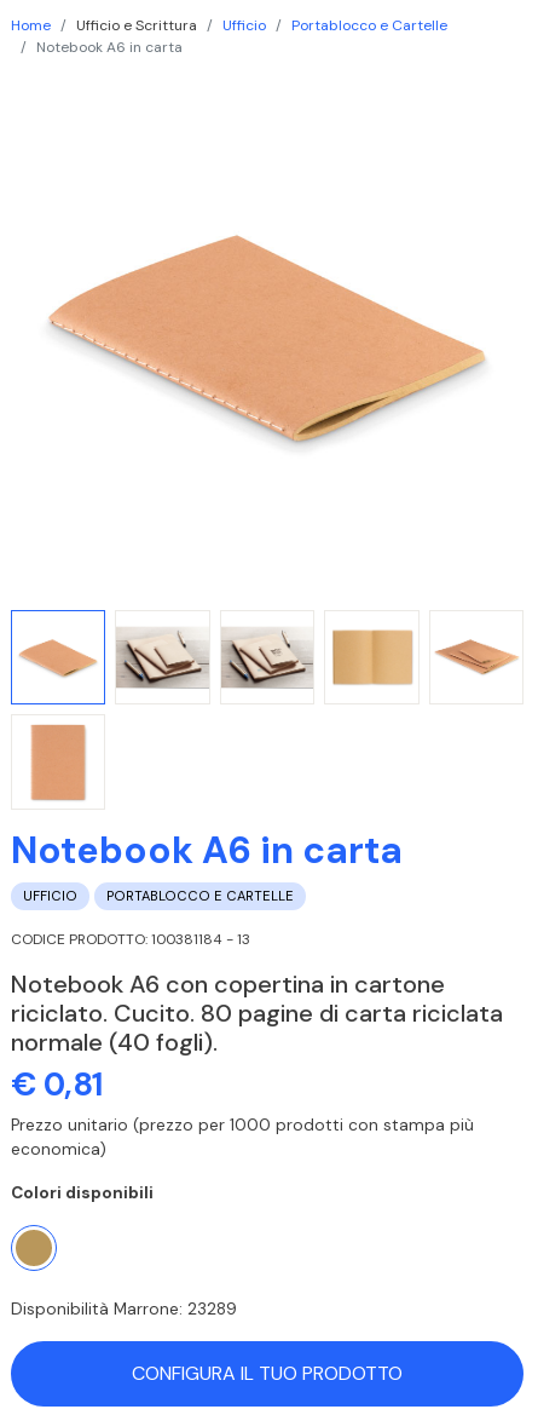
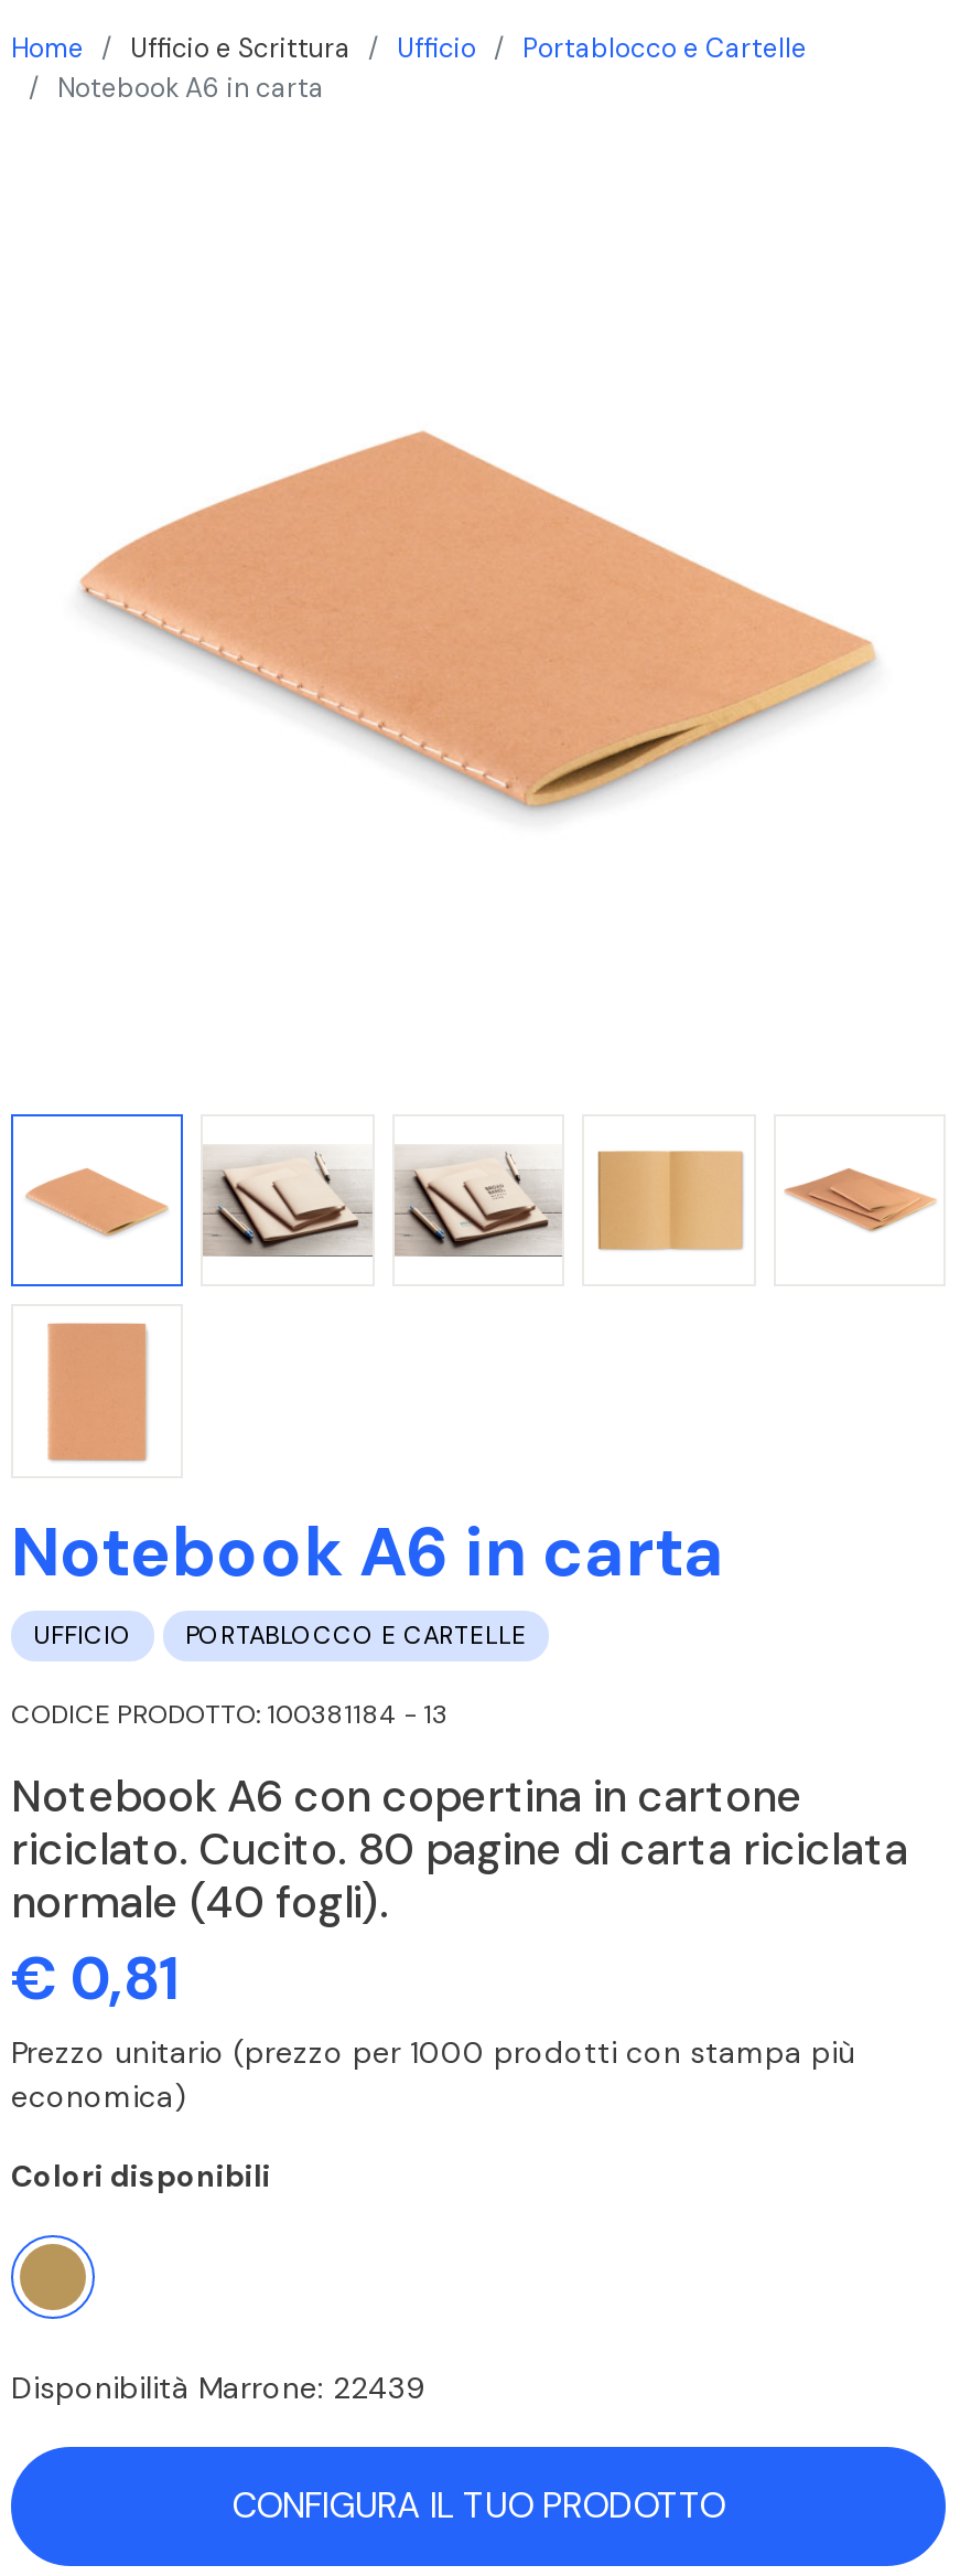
- Disponibilità Marrone: 23289
+ Disponibilità Marrone: 22439
